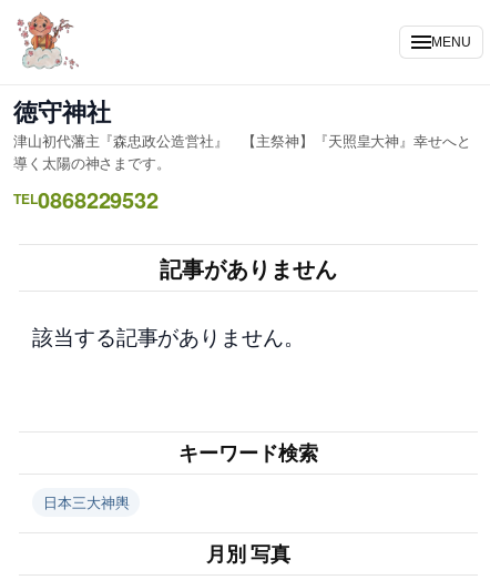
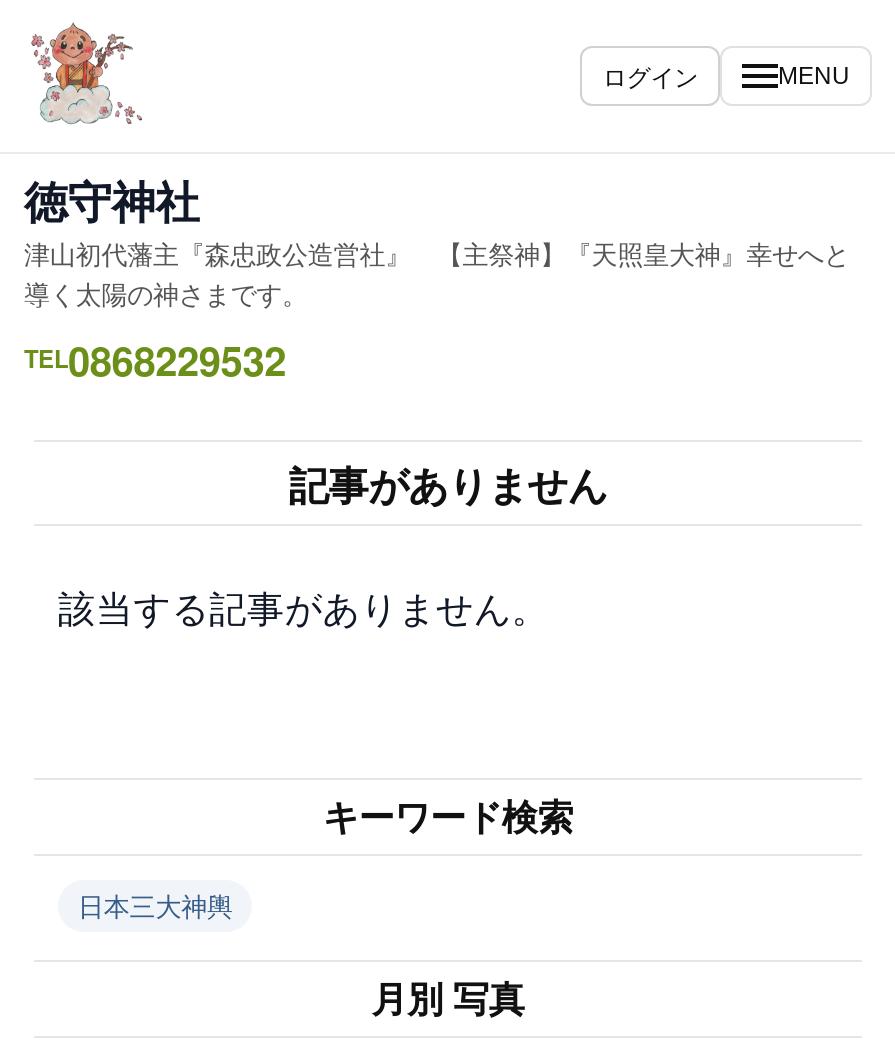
+ ログイン
